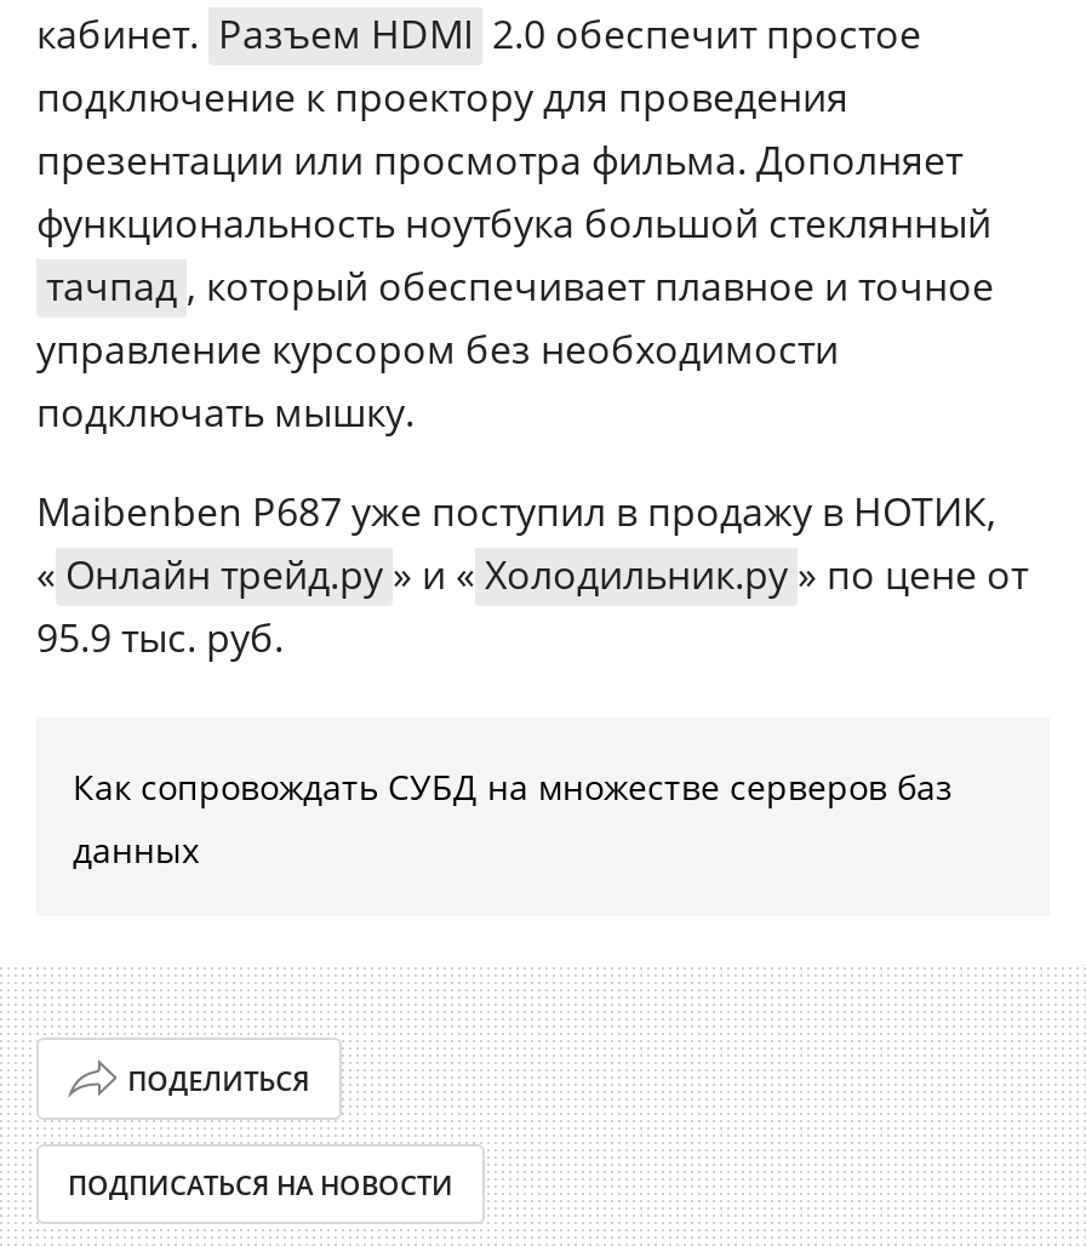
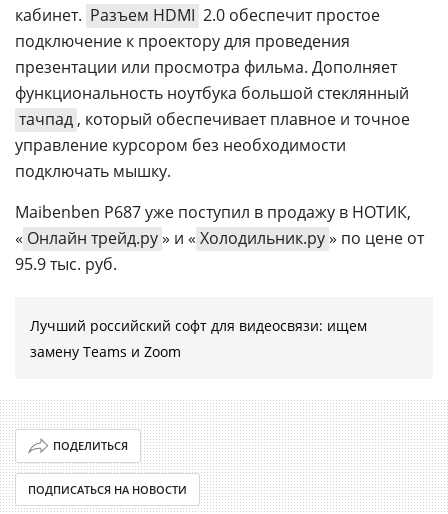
- Как сопровождать СУБД на множестве серверов баз
- данных
+ Лучший российский софт для видеосвязи: ищем
+ замену Teams и Zoom
